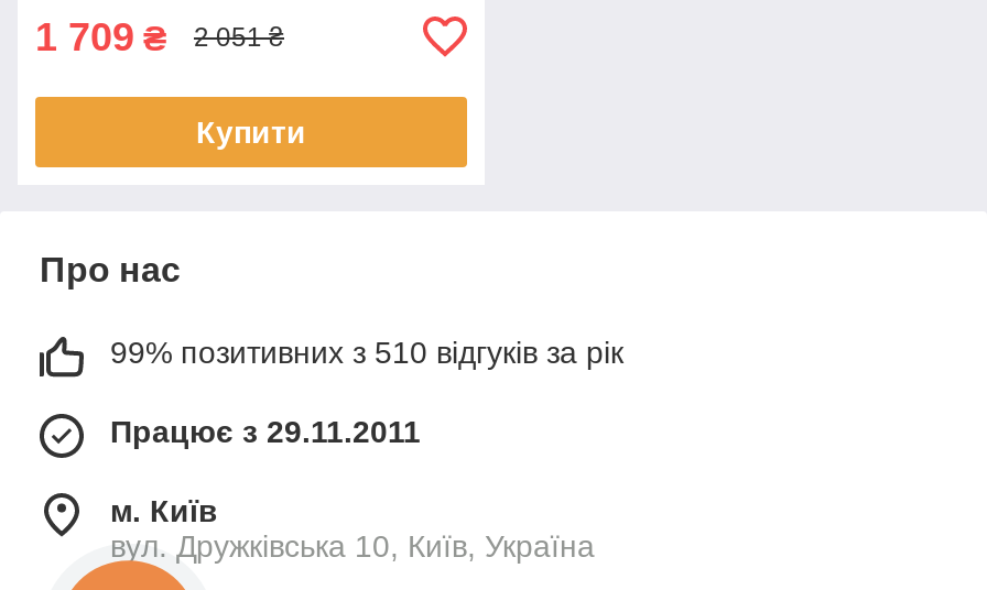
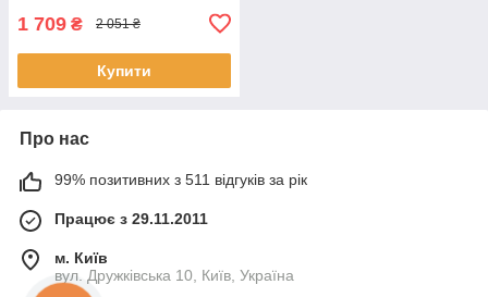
- 99% позитивних з 510 відгуків за рік
+ 99% позитивних з 511 відгуків за рік
